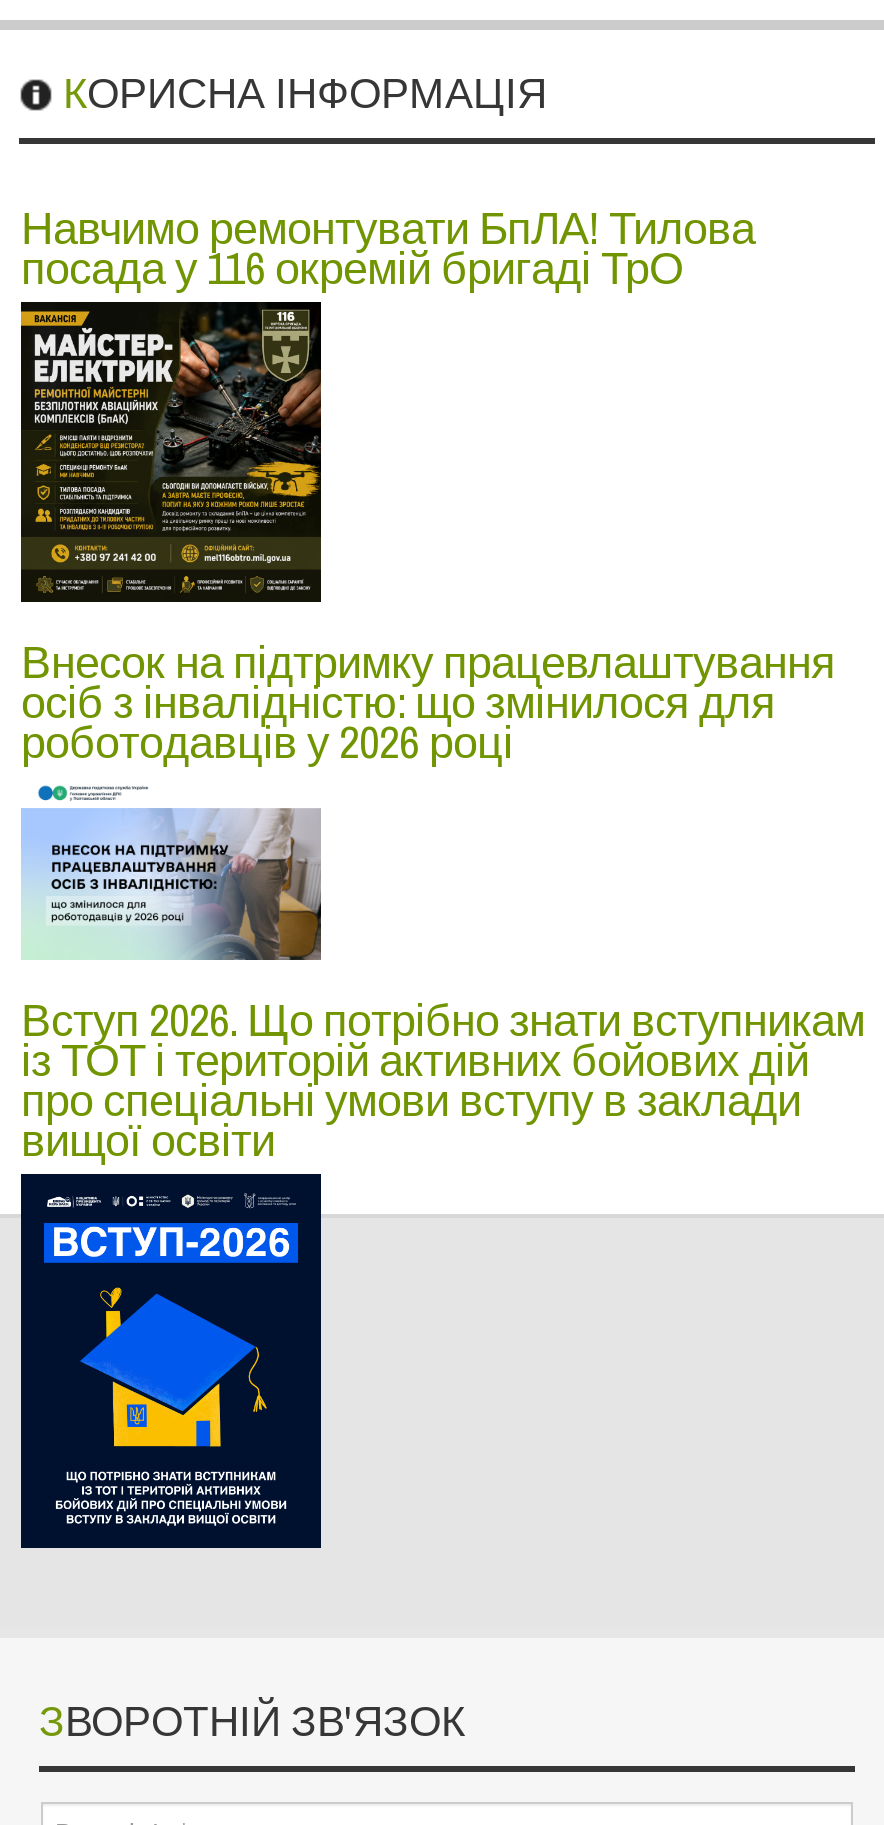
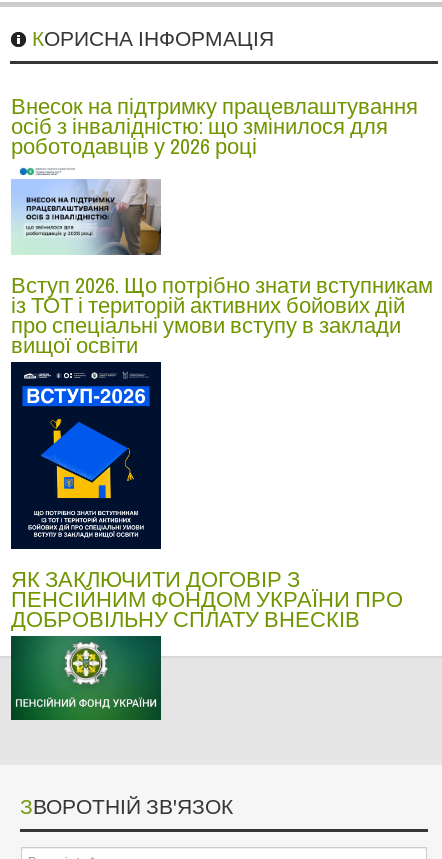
- Навчимо ремонтувати БпЛА! Тилова
- посада у 116 окремій бригаді ТрО

- [image]

moved up: [image] | Внесок на підтримку працевлаштування | осіб з інвалідністю: що змінилося для | роботодавців у 2026 році | Вступ 2026. Що потрібно знати вступникам | із ТОТ і територій активних бойових дій | про спеціальні умови вступу в заклади | вищої освіти

+ [image]

+ ЯК ЗАКЛЮЧИТИ ДОГОВІР З
+ ПЕНСІЙНИМ ФОНДОМ УКРАЇНИ ПРО
+ ДОБРОВІЛЬНУ СПЛАТУ ВНЕСКІВ

moved up: [image]
